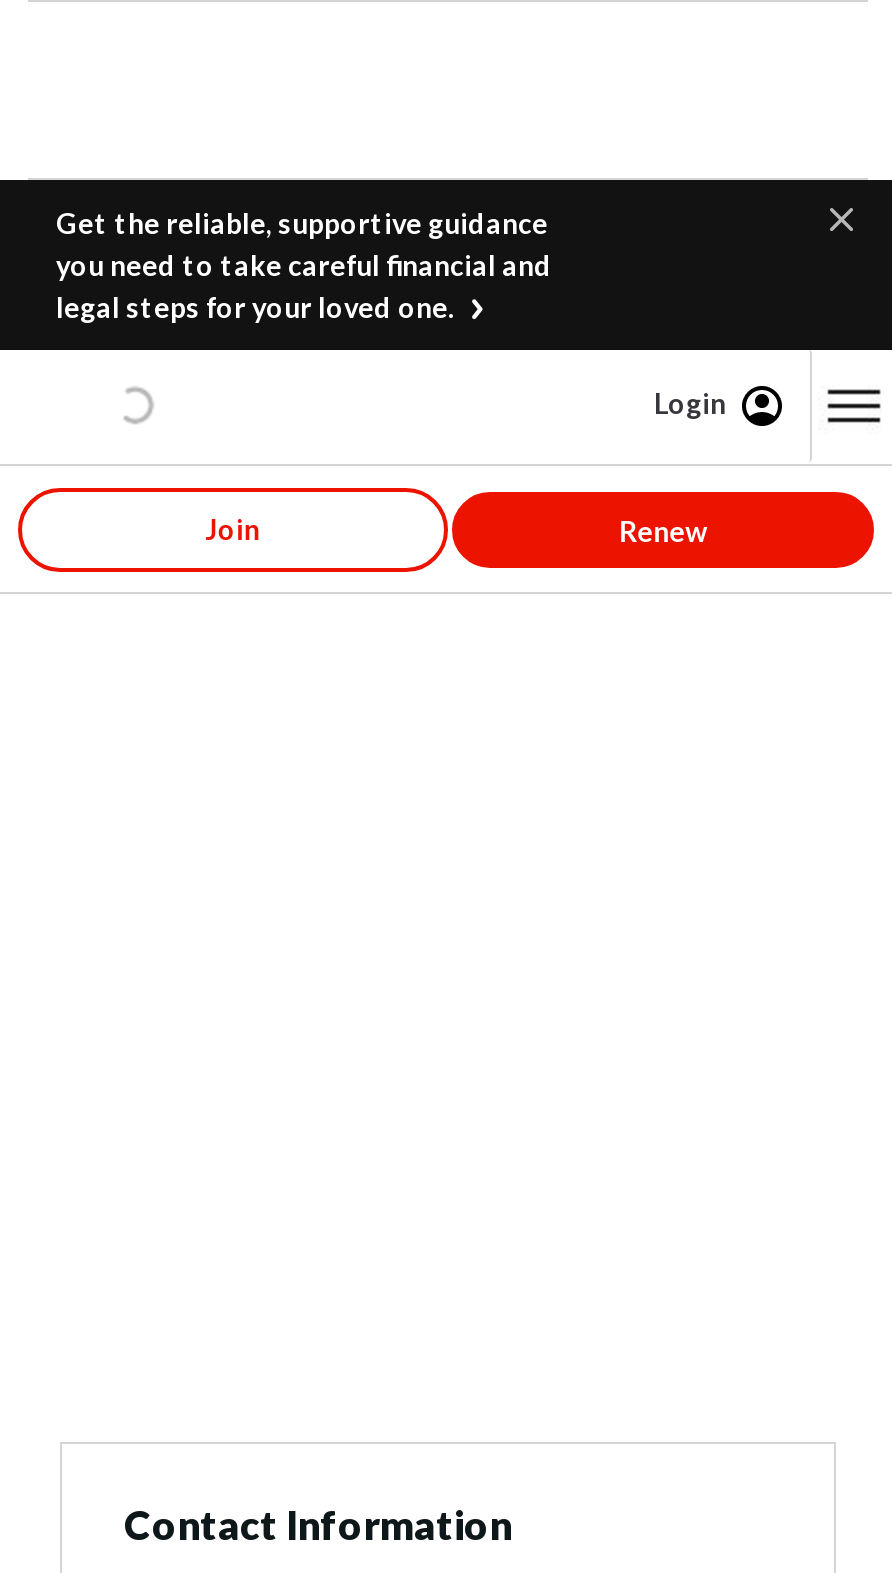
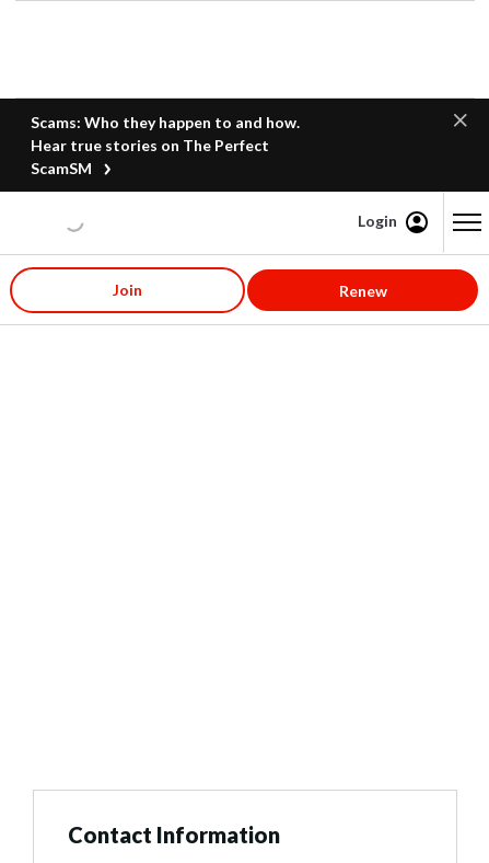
- Get the reliable, supportive guidance
- you need to take careful financial and
- legal steps for your loved one.
+ Scams: Who they happen to and how.
+ Hear true stories on The Perfect
+ ScamSM
